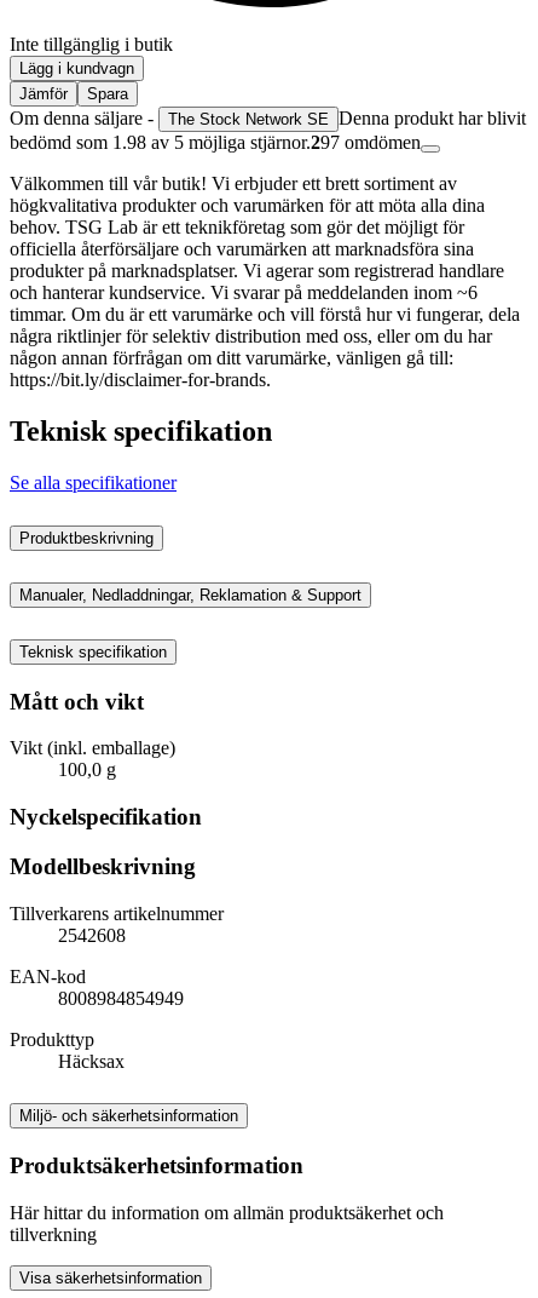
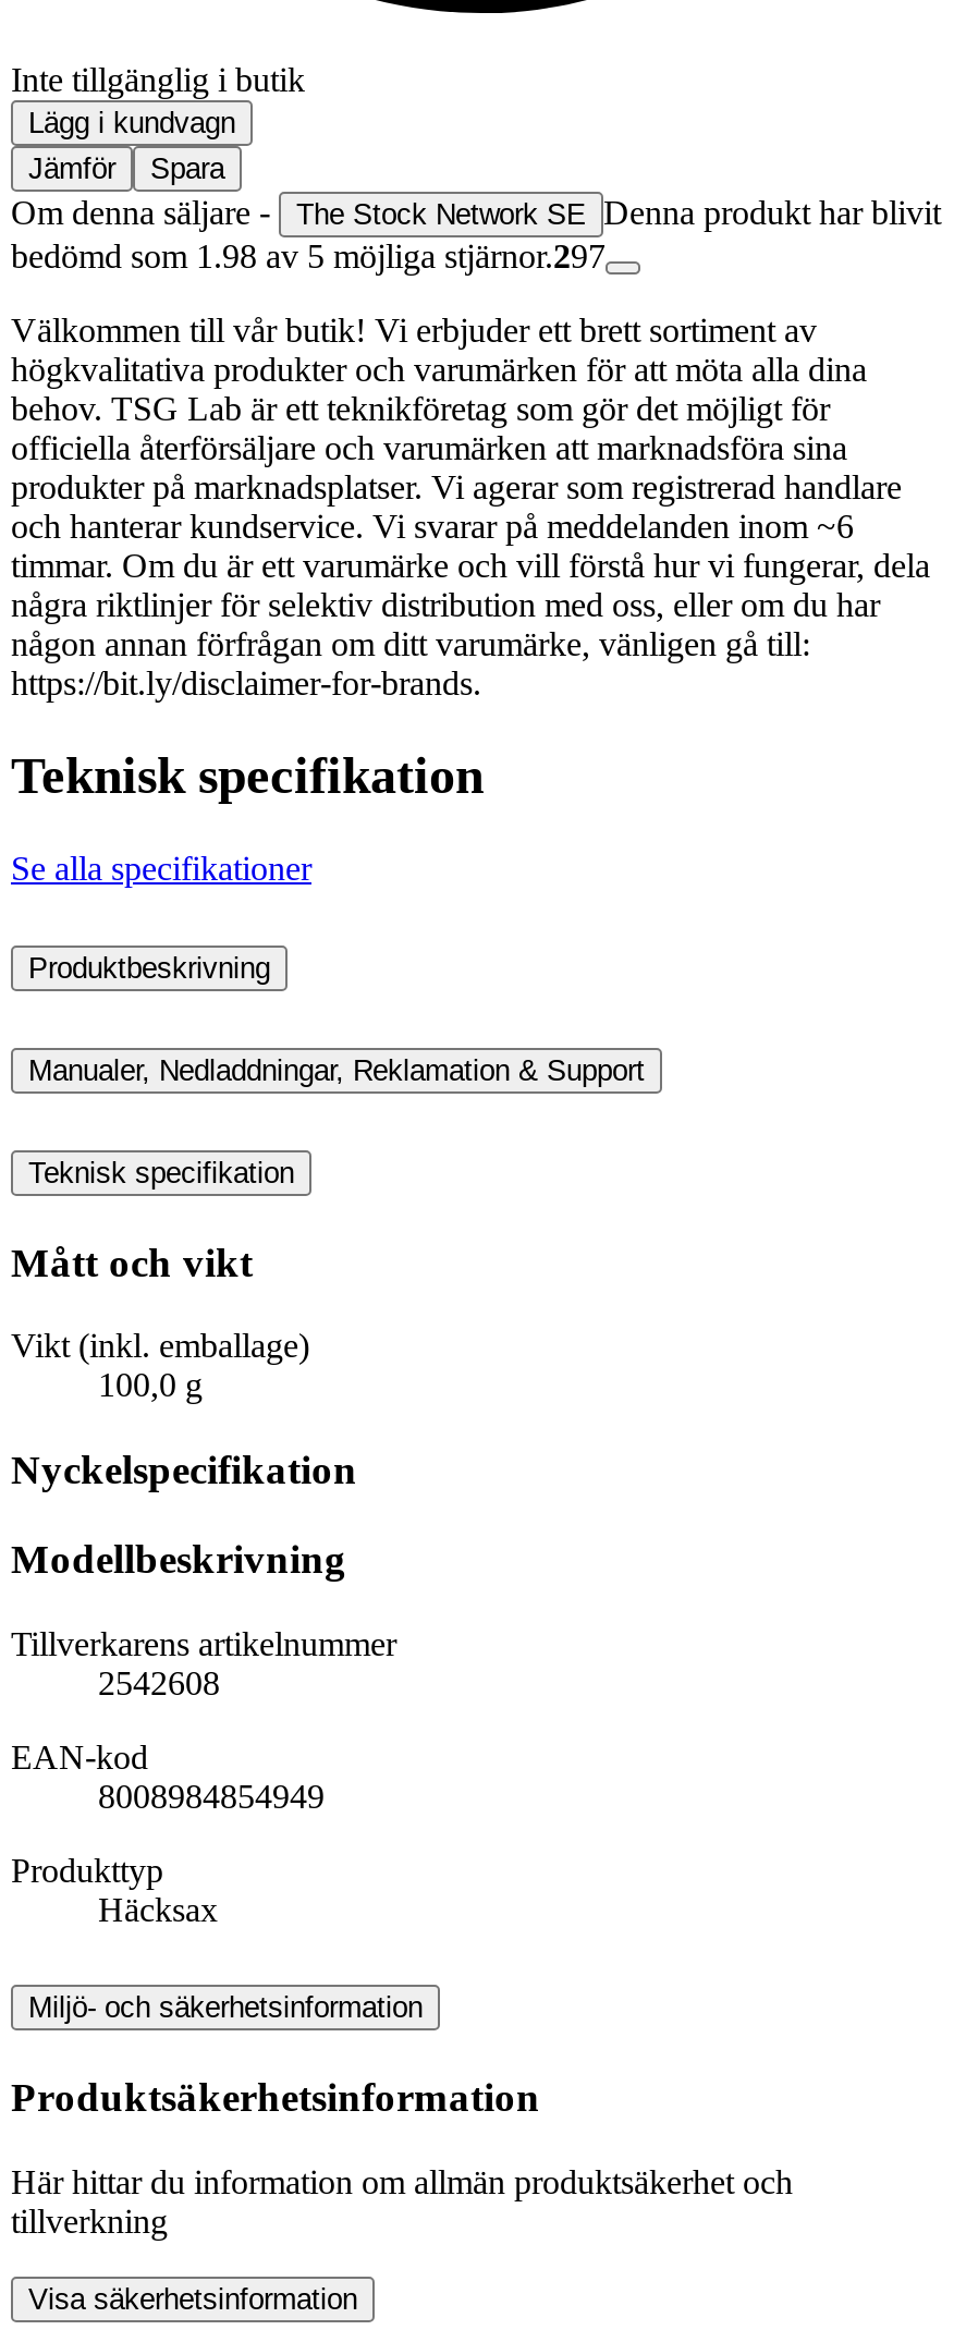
- bedömd som 1.98 av 5 möjliga stjärnor.297 omdömen
+ bedömd som 1.98 av 5 möjliga stjärnor.297
